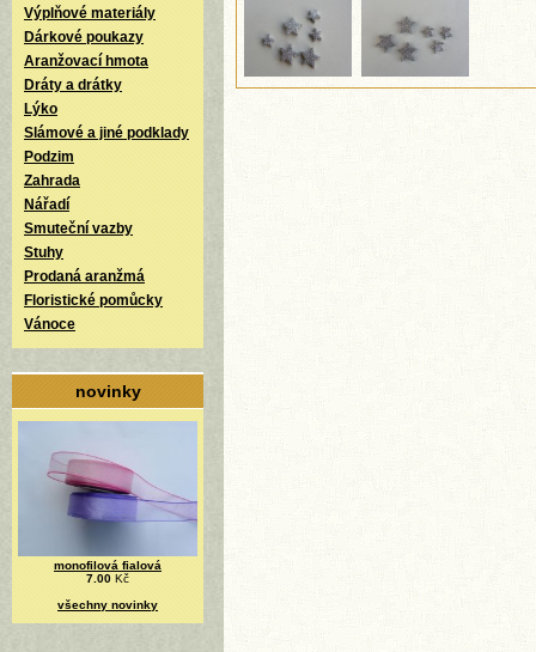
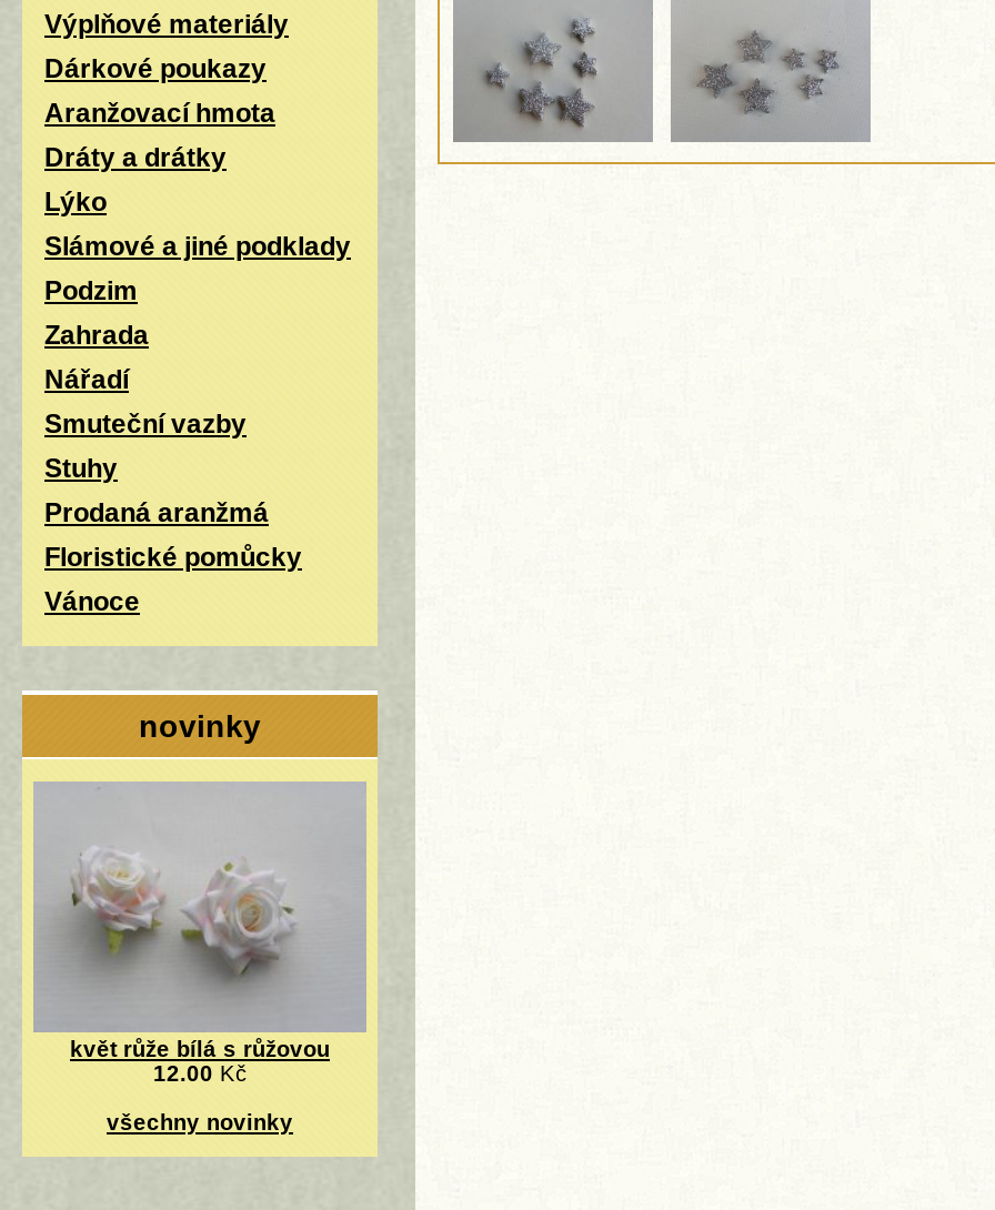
- [image]
- monofilová fialová
- 7.00Kč
+ [image]
+ květ růže bílá s růžovou
+ 12.00Kč
